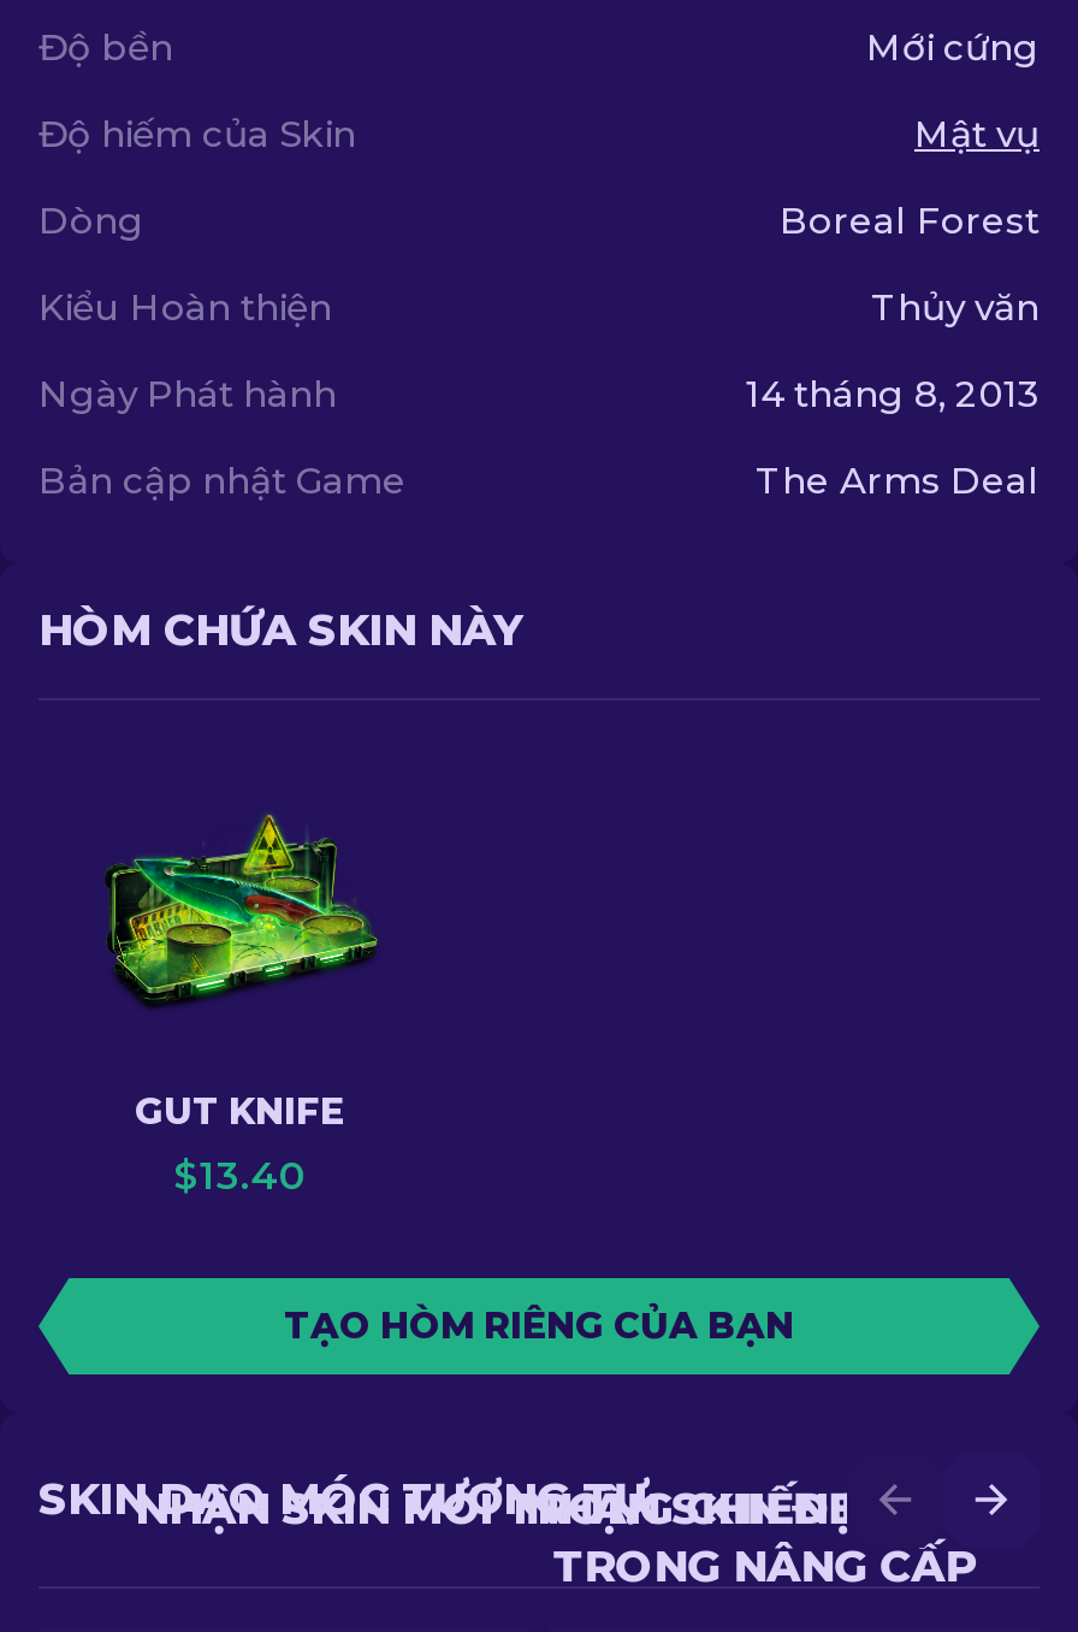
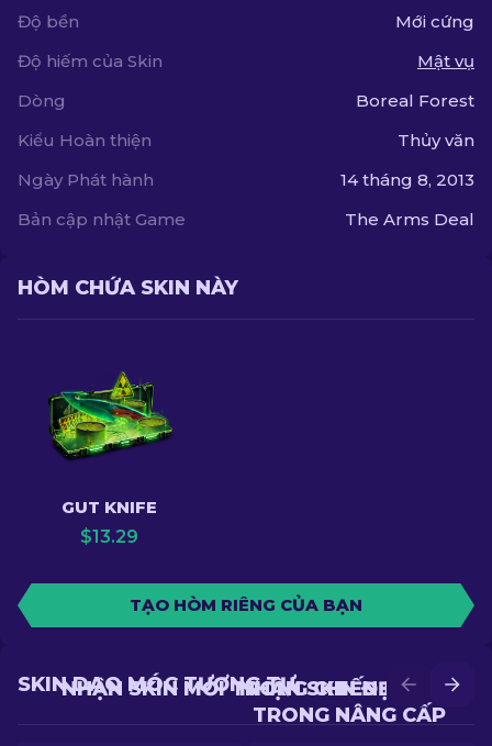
- $13.40
+ $13.29
